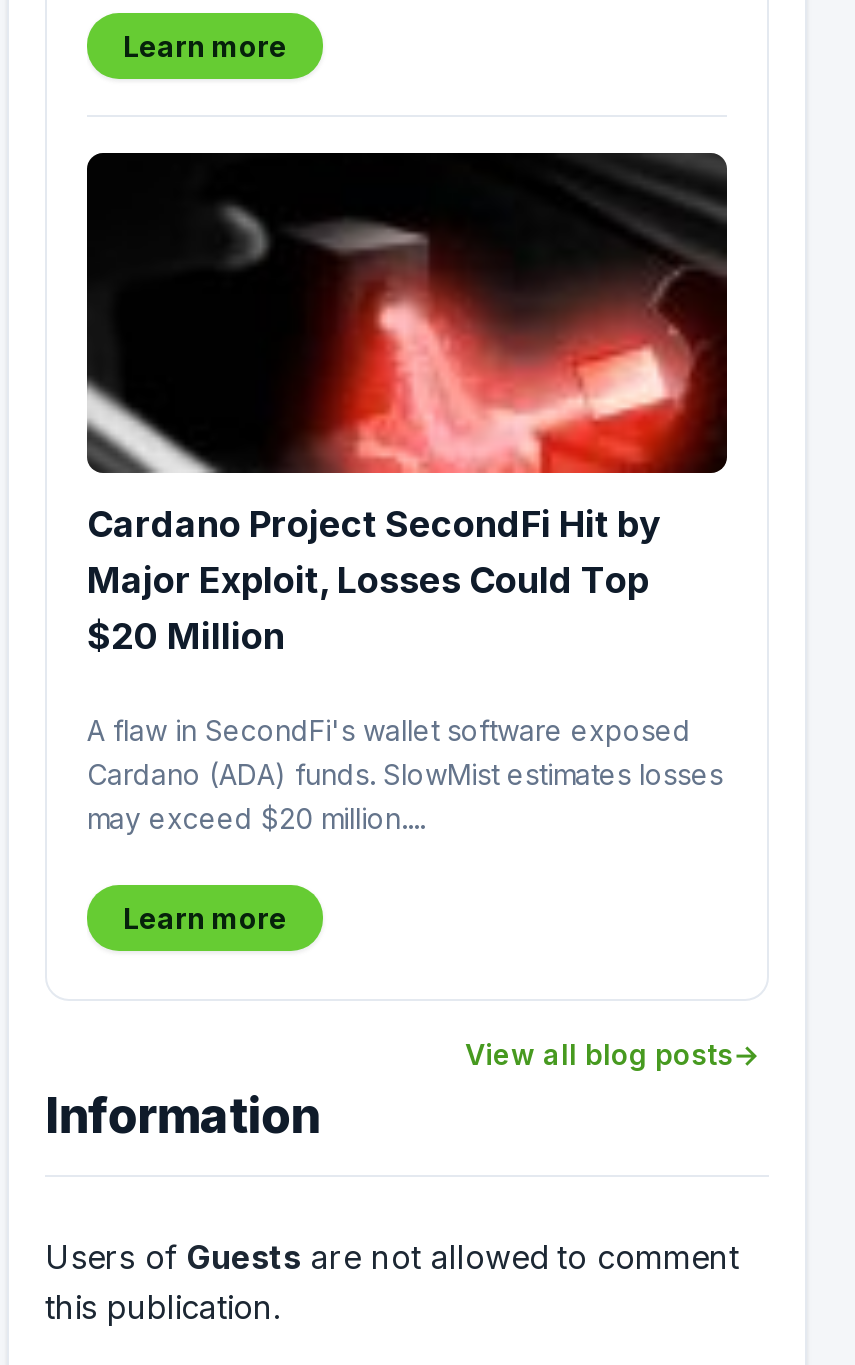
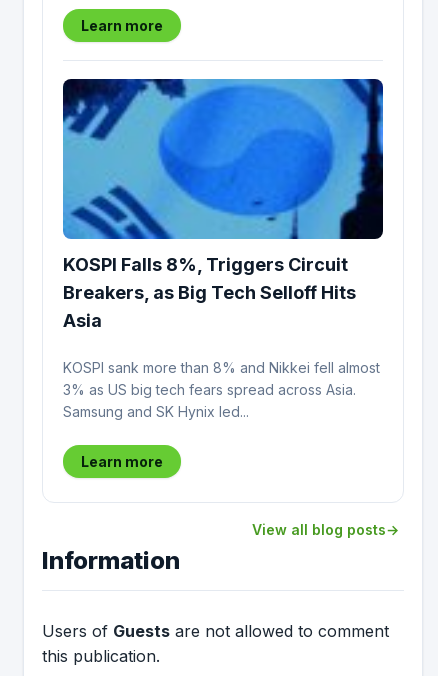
- [image]
- Cardano Project SecondFi Hit by
- Major Exploit, Losses Could Top
- $20 Million
+ [image]
+ KOSPI Falls 8%, Triggers Circuit
+ Breakers, as Big Tech Selloff Hits
+ Asia

- A flaw in SecondFi's wallet software exposed
- Cardano (ADA) funds. SlowMist estimates losses
- may exceed $20 million....
+ KOSPI sank more than 8% and Nikkei fell almost
+ 3% as US big tech fears spread across Asia.
+ Samsung and SK Hynix led...
